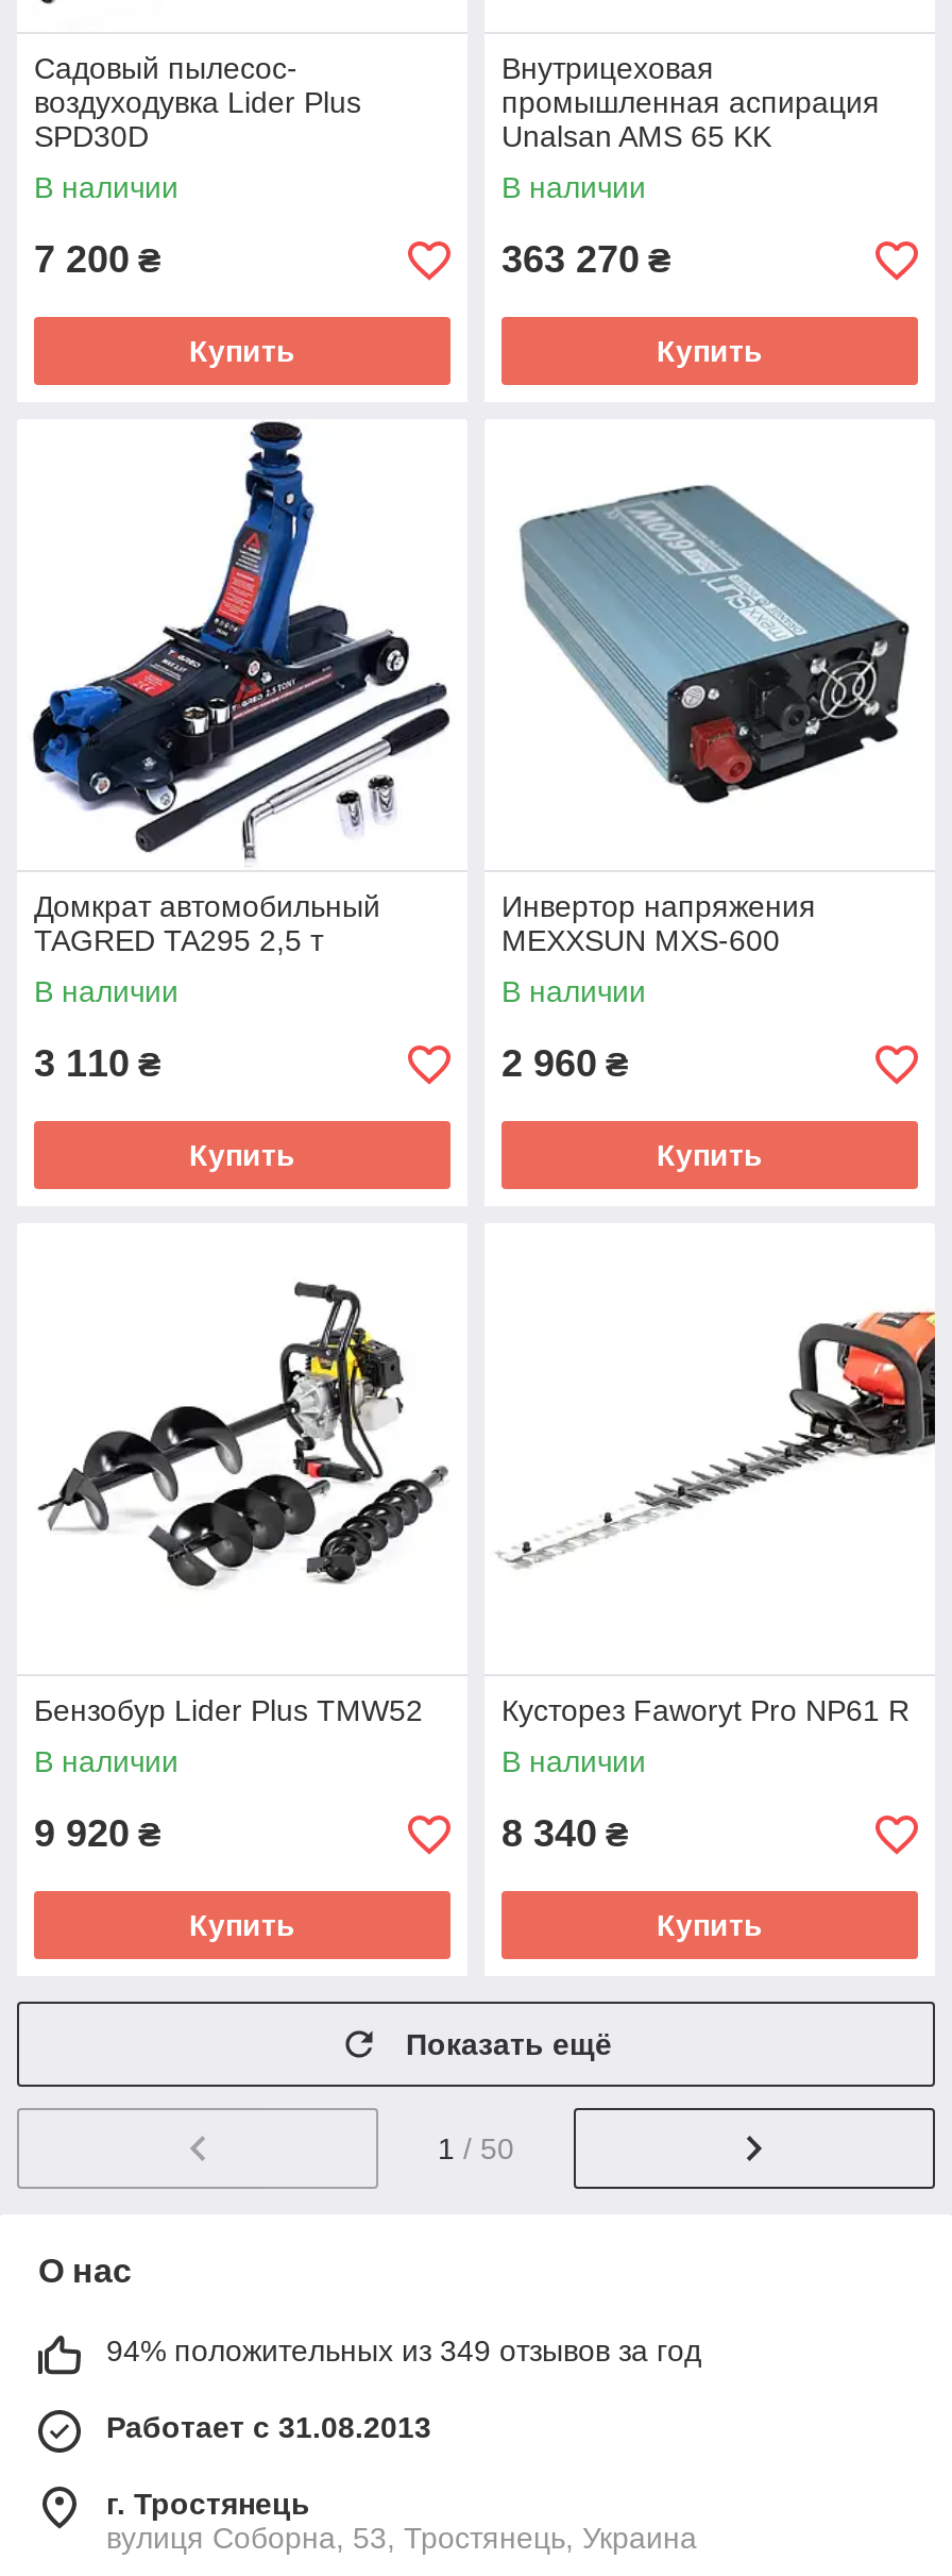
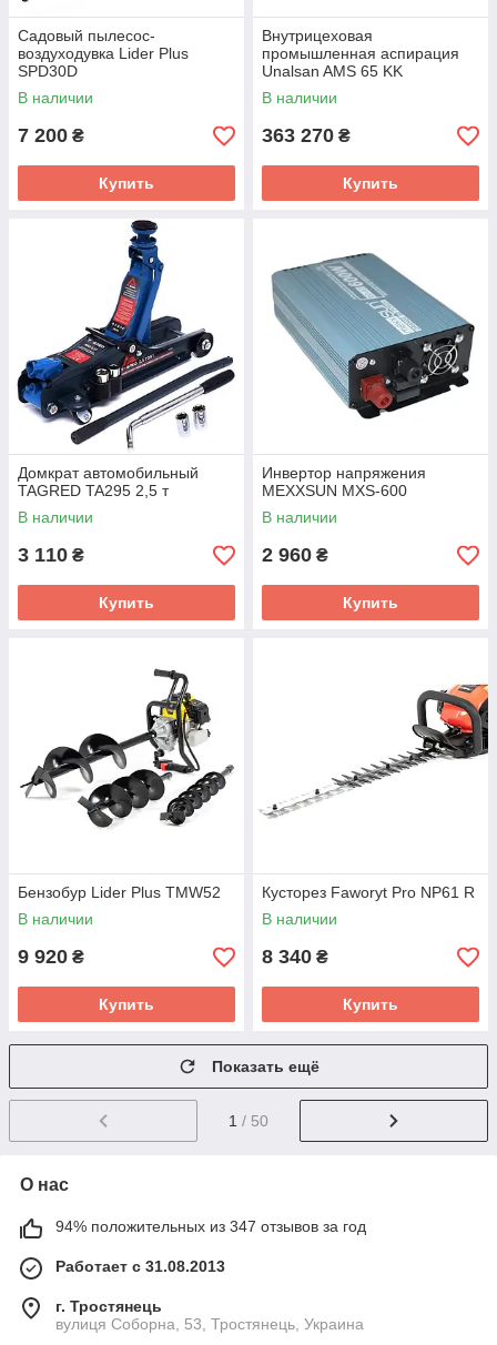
- 94% положительных из 349 отзывов за год
+ 94% положительных из 347 отзывов за год
